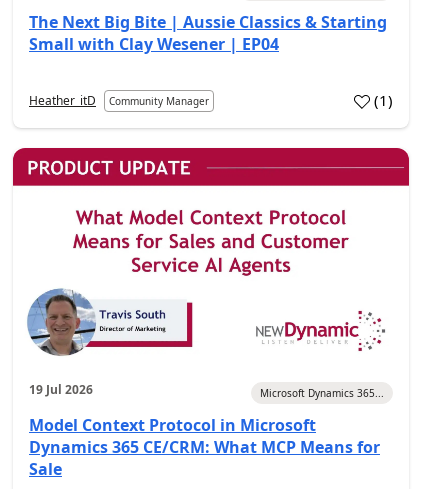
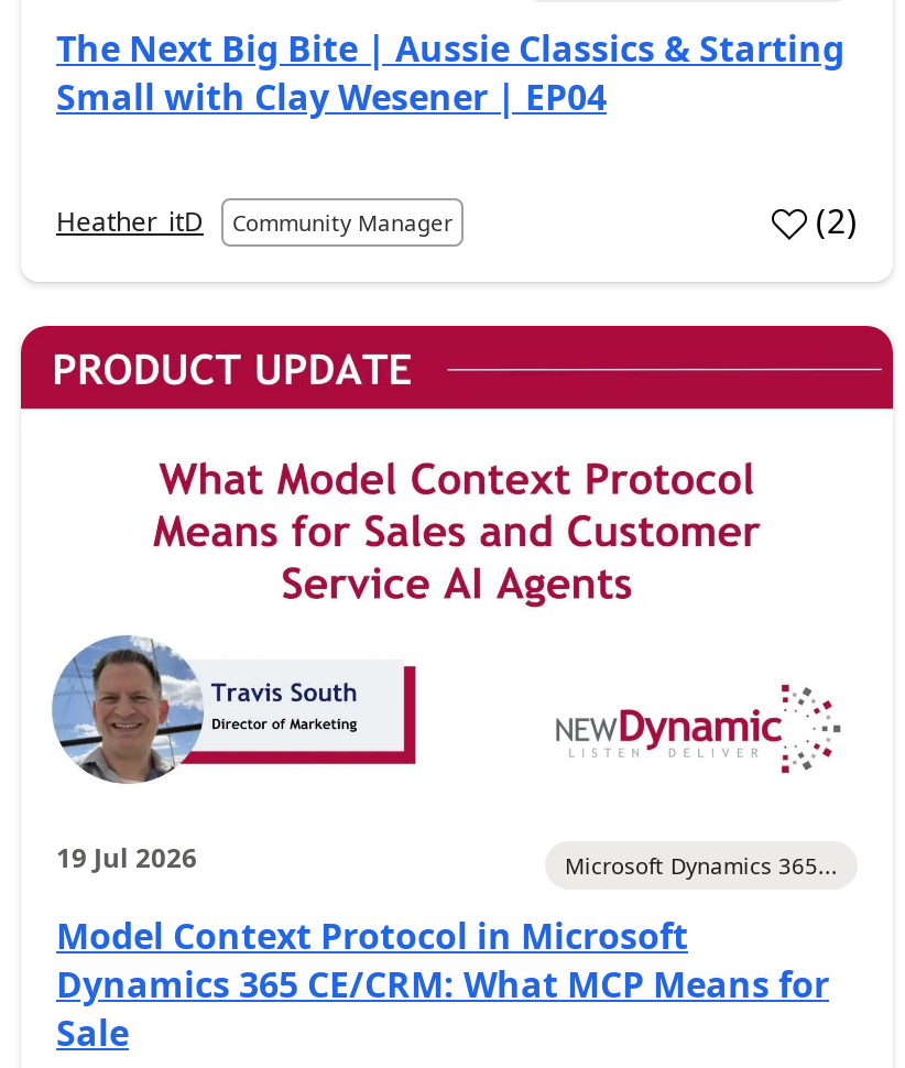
- (1)
+ (2)
